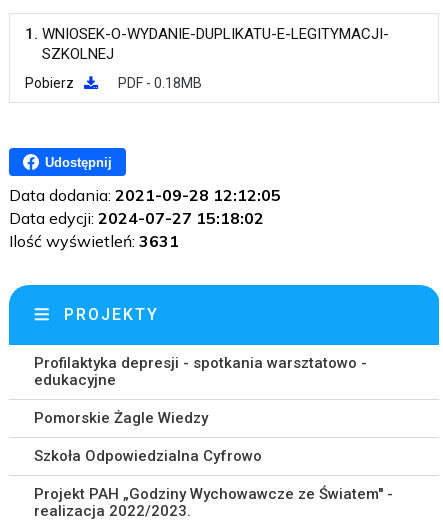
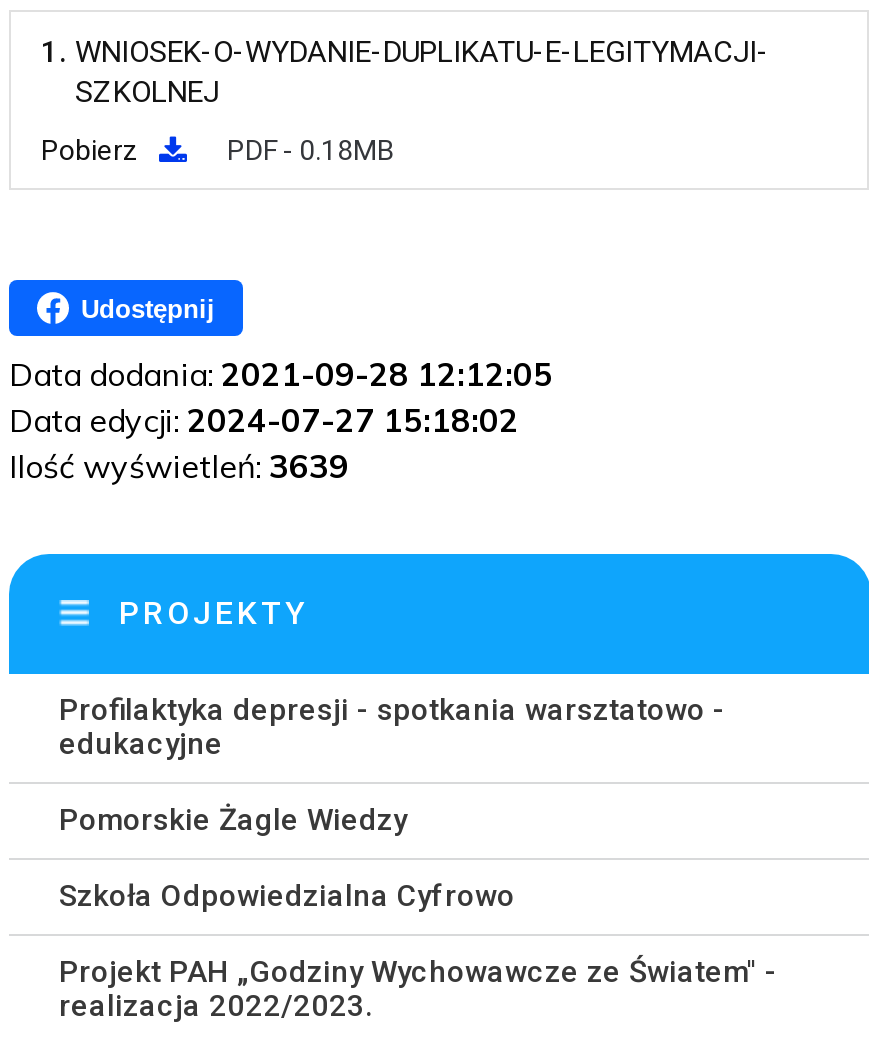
- Ilość wyświetleń: 3631
+ Ilość wyświetleń: 3639
